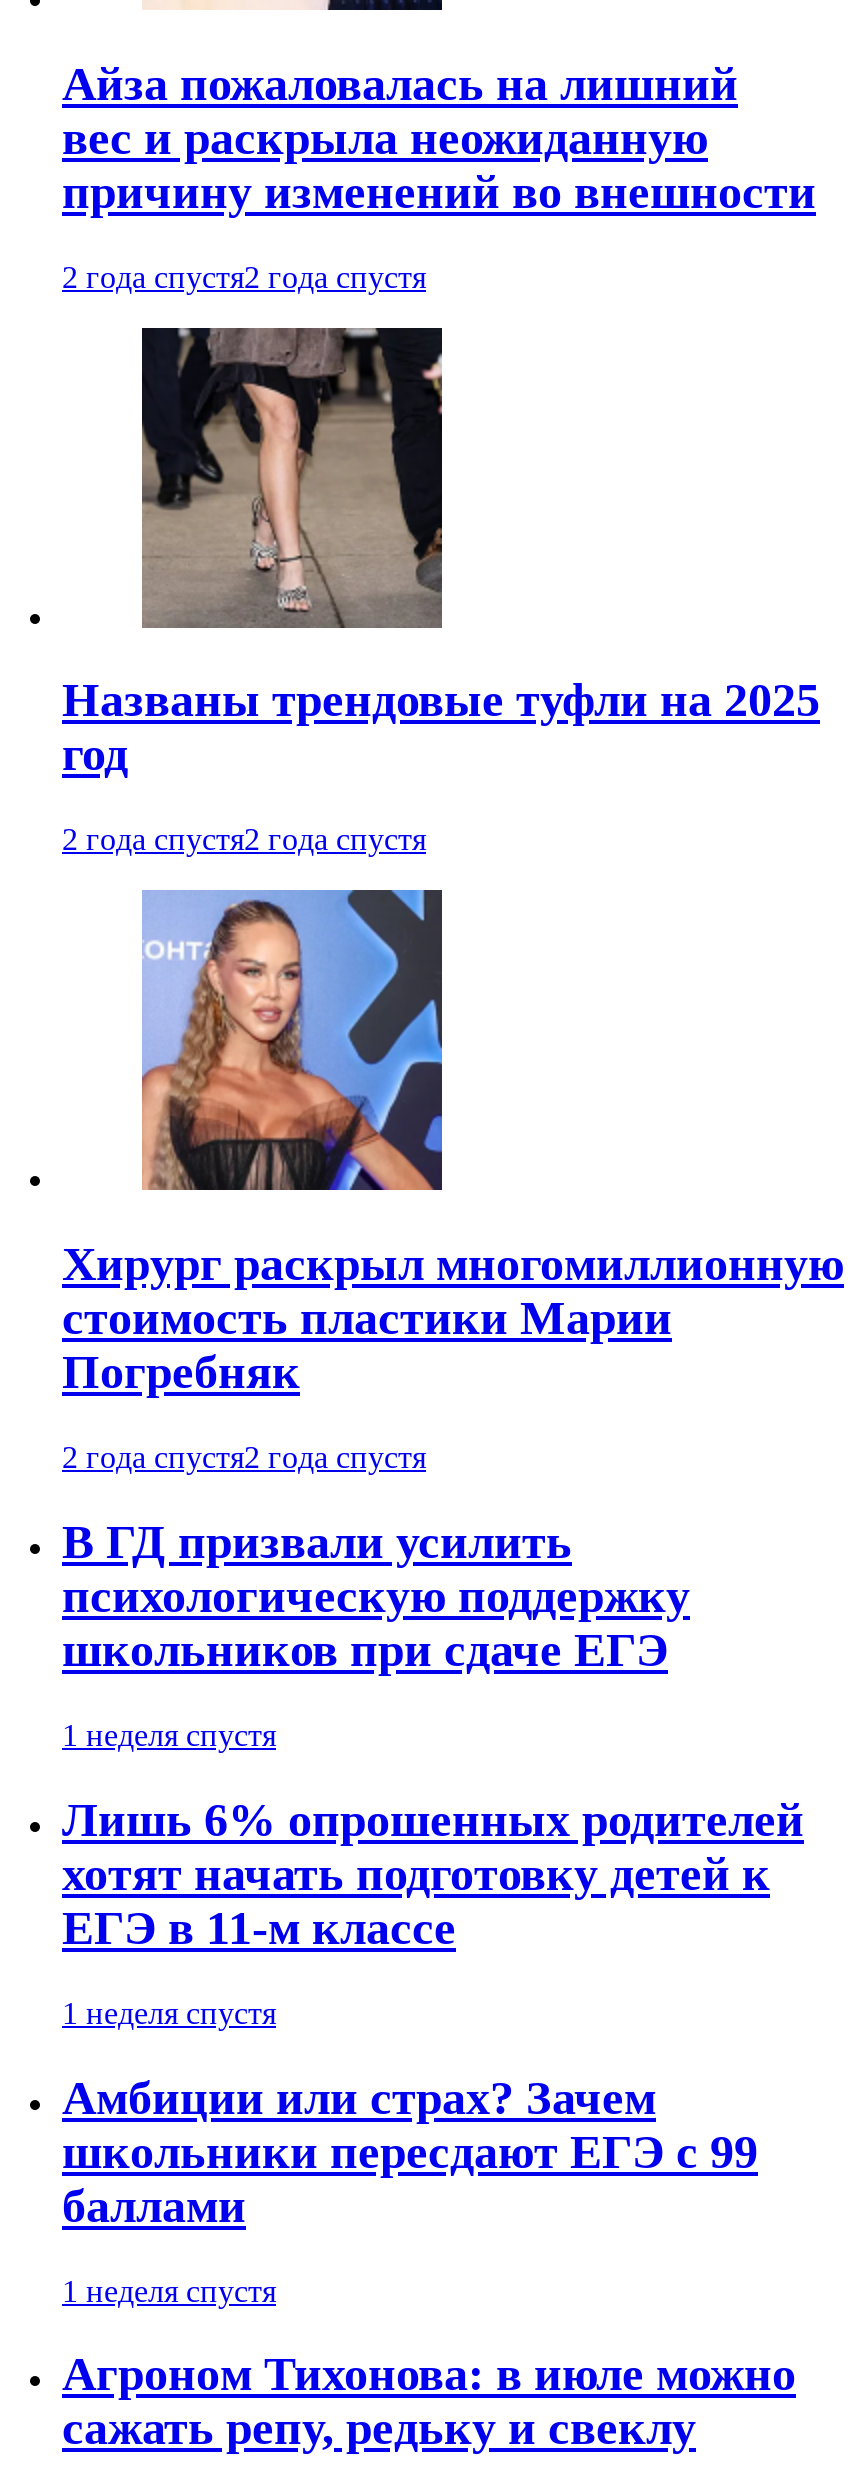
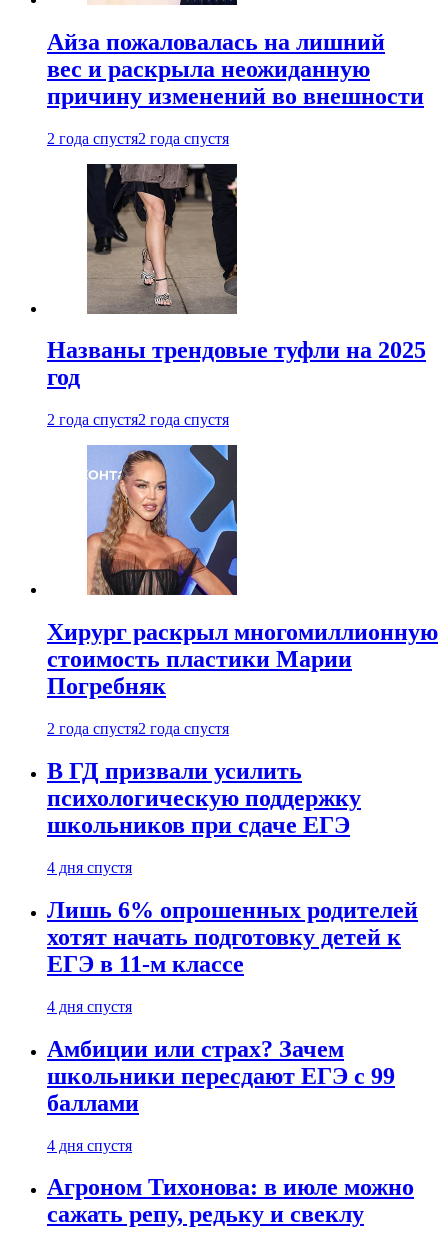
- 1 неделя спустя
+ 4 дня спустя

- 1 неделя спустя
+ 4 дня спустя

- 1 неделя спустя
+ 4 дня спустя
